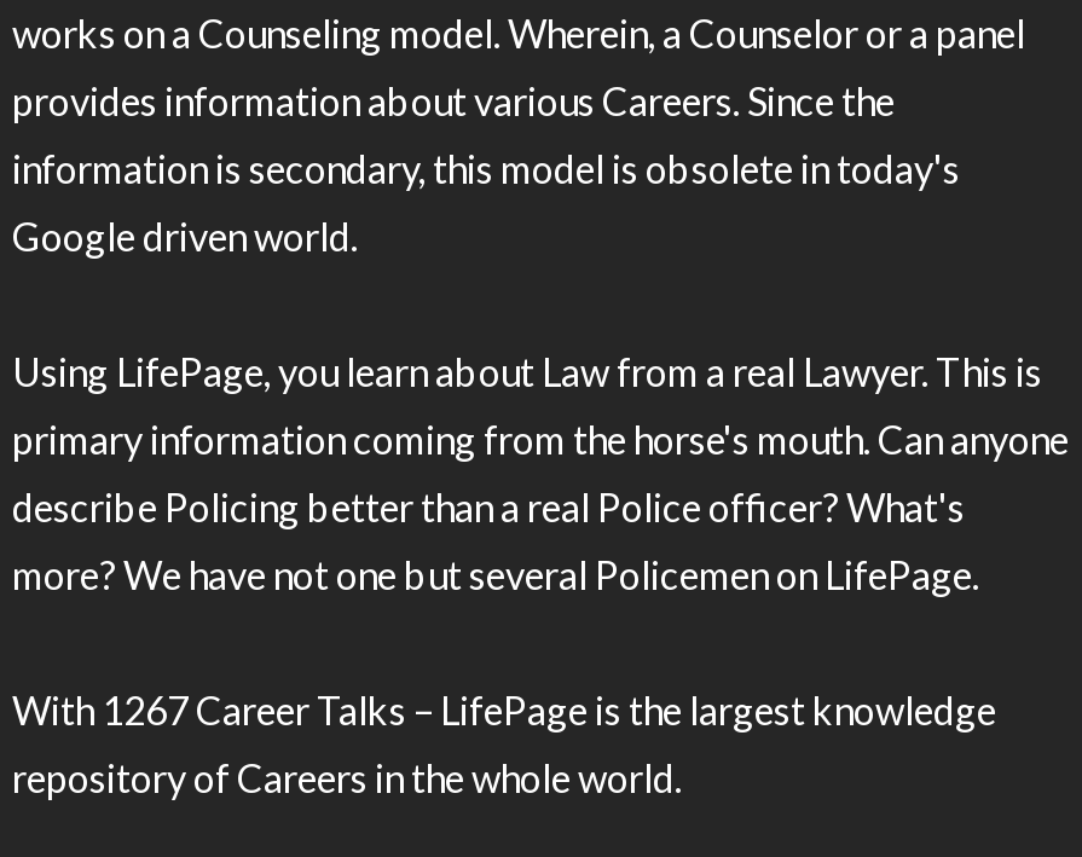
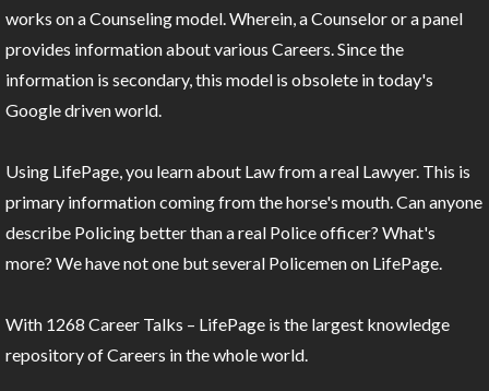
- With 1267 Career Talks – LifePage is the largest knowledge
+ With 1268 Career Talks – LifePage is the largest knowledge
